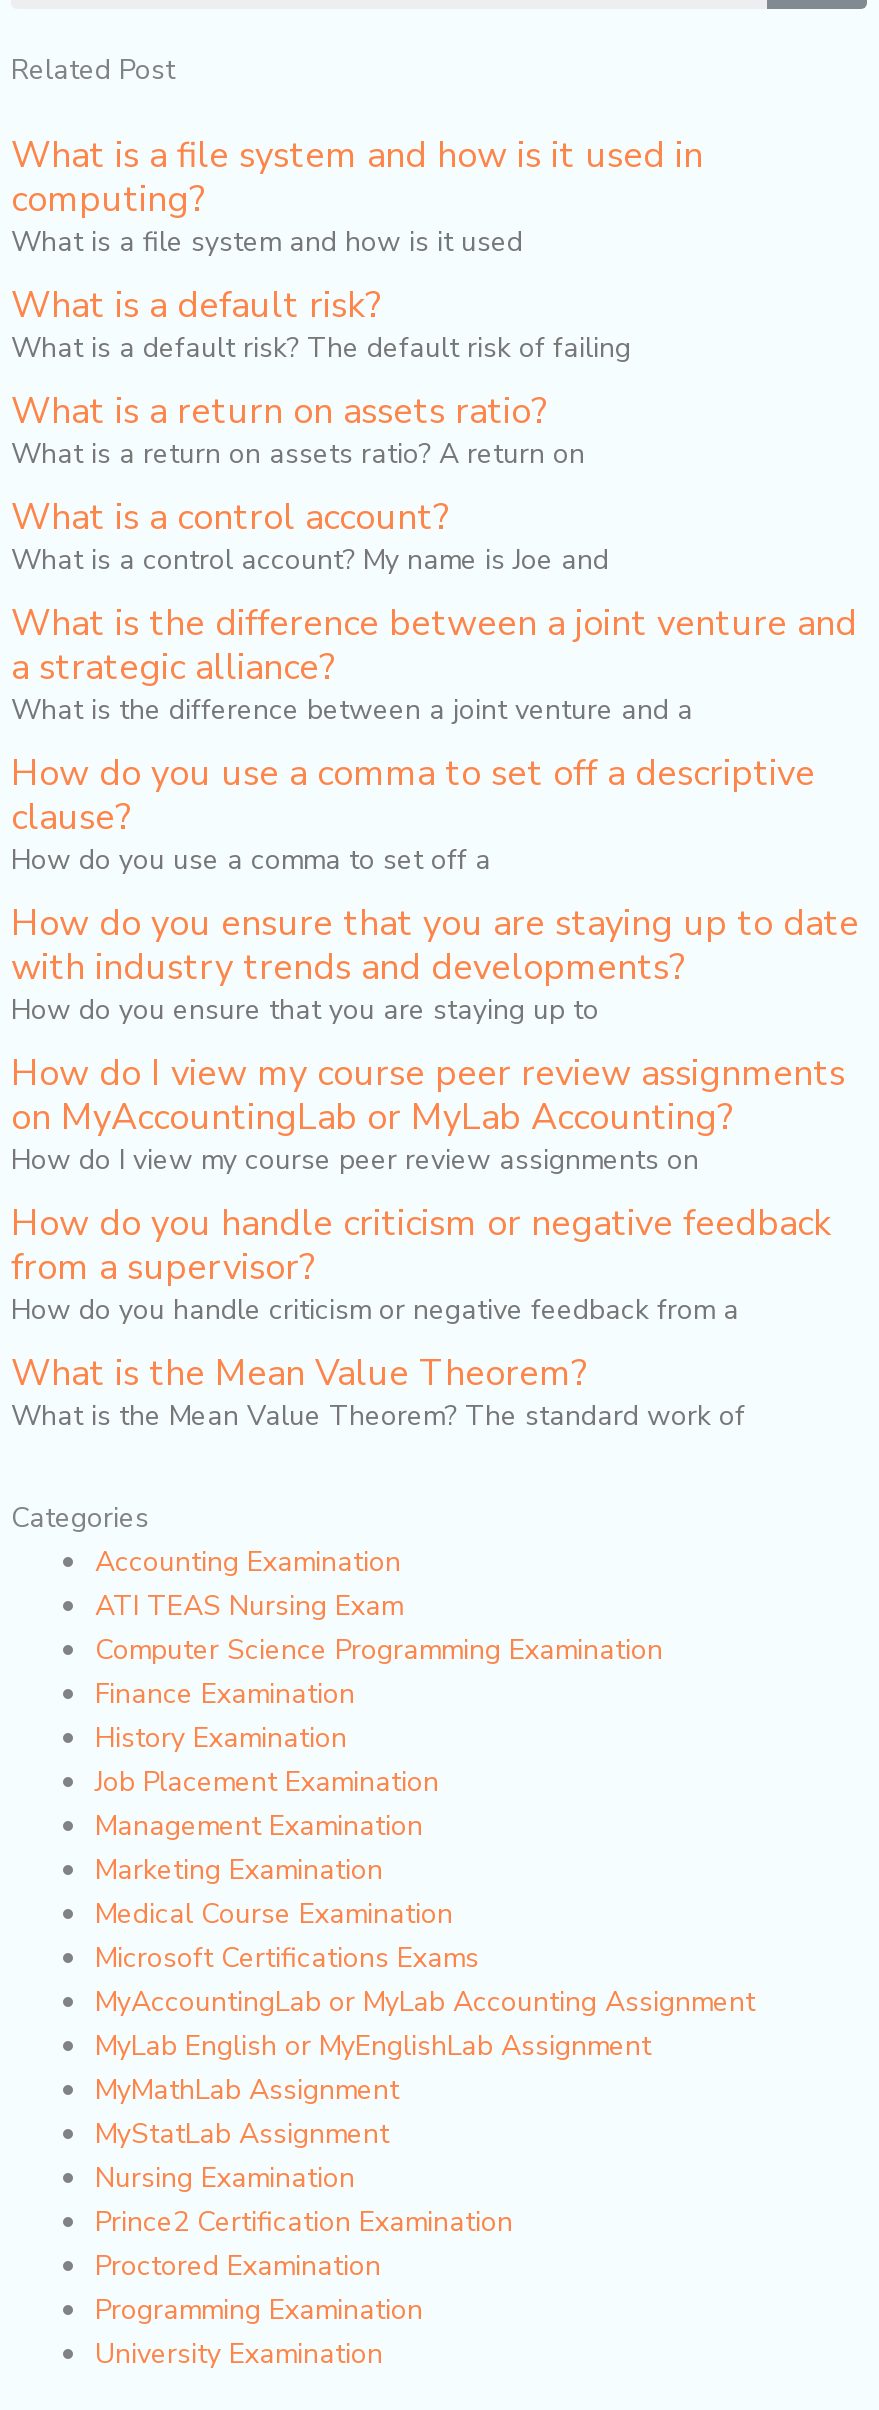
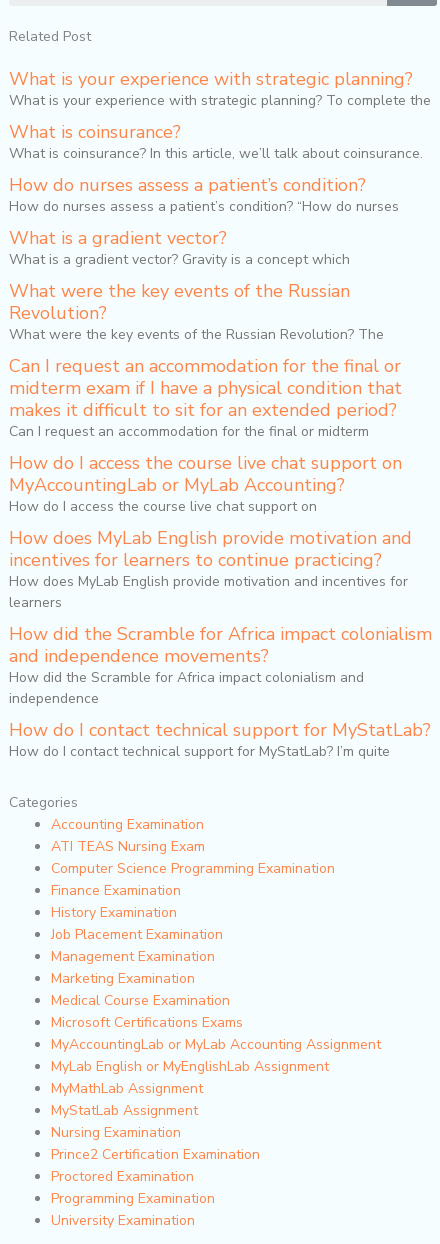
- What is a file system and how is it used in
- computing?
- What is a file system and how is it used
- What is a default risk?
- What is a default risk? The default risk of failing
- What is a return on assets ratio?
- What is a return on assets ratio? A return on
- What is a control account?
- What is a control account? My name is Joe and
- What is the difference between a joint venture and
- a strategic alliance?
- What is the difference between a joint venture and a
- How do you use a comma to set off a descriptive
- clause?
- How do you use a comma to set off a
- How do you ensure that you are staying up to date
- with industry trends and developments?
- How do you ensure that you are staying up to
- How do I view my course peer review assignments
- on MyAccountingLab or MyLab Accounting?
- How do I view my course peer review assignments on
- How do you handle criticism or negative feedback
- from a supervisor?
- How do you handle criticism or negative feedback from a
- What is the Mean Value Theorem?
- What is the Mean Value Theorem? The standard work of
+ What is your experience with strategic planning?
+ What is your experience with strategic planning? To complete the
+ What is coinsurance?
+ What is coinsurance? In this article, we’ll talk about coinsurance.
+ How do nurses assess a patient’s condition?
+ How do nurses assess a patient’s condition? “How do nurses
+ What is a gradient vector?
+ What is a gradient vector? Gravity is a concept which
+ What were the key events of the Russian
+ Revolution?
+ What were the key events of the Russian Revolution? The
+ Can I request an accommodation for the final or
+ midterm exam if I have a physical condition that
+ makes it difficult to sit for an extended period?
+ Can I request an accommodation for the final or midterm
+ How do I access the course live chat support on
+ MyAccountingLab or MyLab Accounting?
+ How do I access the course live chat support on
+ How does MyLab English provide motivation and
+ incentives for learners to continue practicing?
+ How does MyLab English provide motivation and incentives for
+ learners
+ How did the Scramble for Africa impact colonialism
+ and independence movements?
+ How did the Scramble for Africa impact colonialism and
+ independence
+ How do I contact technical support for MyStatLab?
+ How do I contact technical support for MyStatLab? I’m quite
